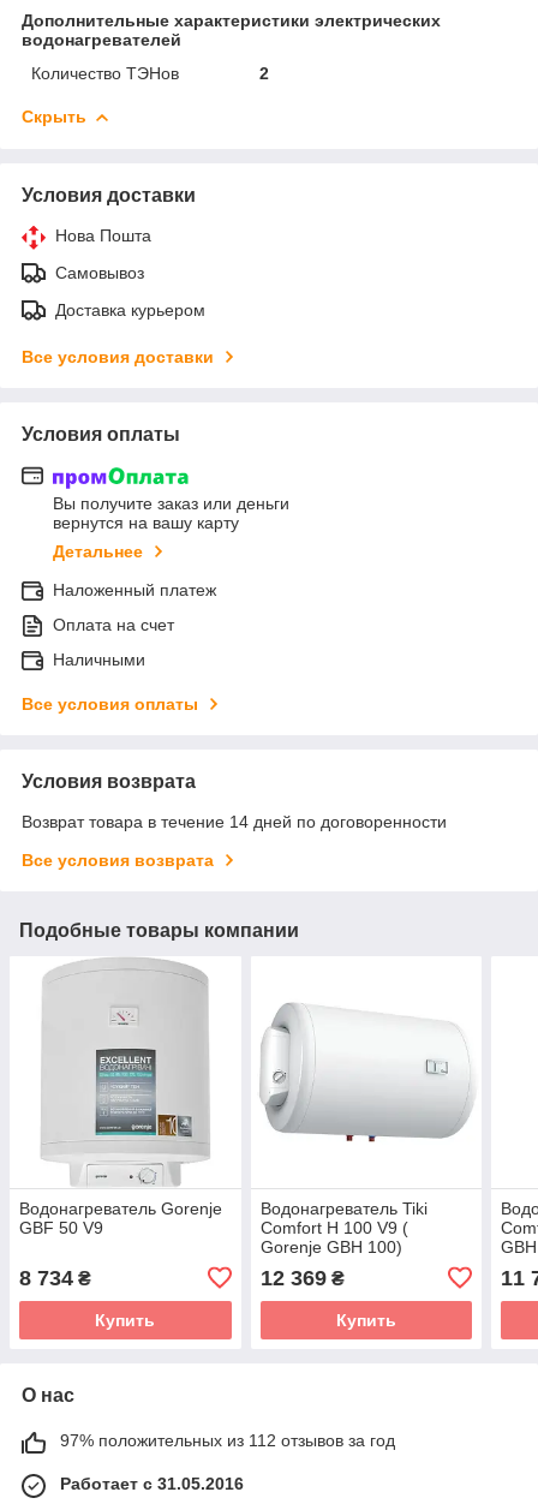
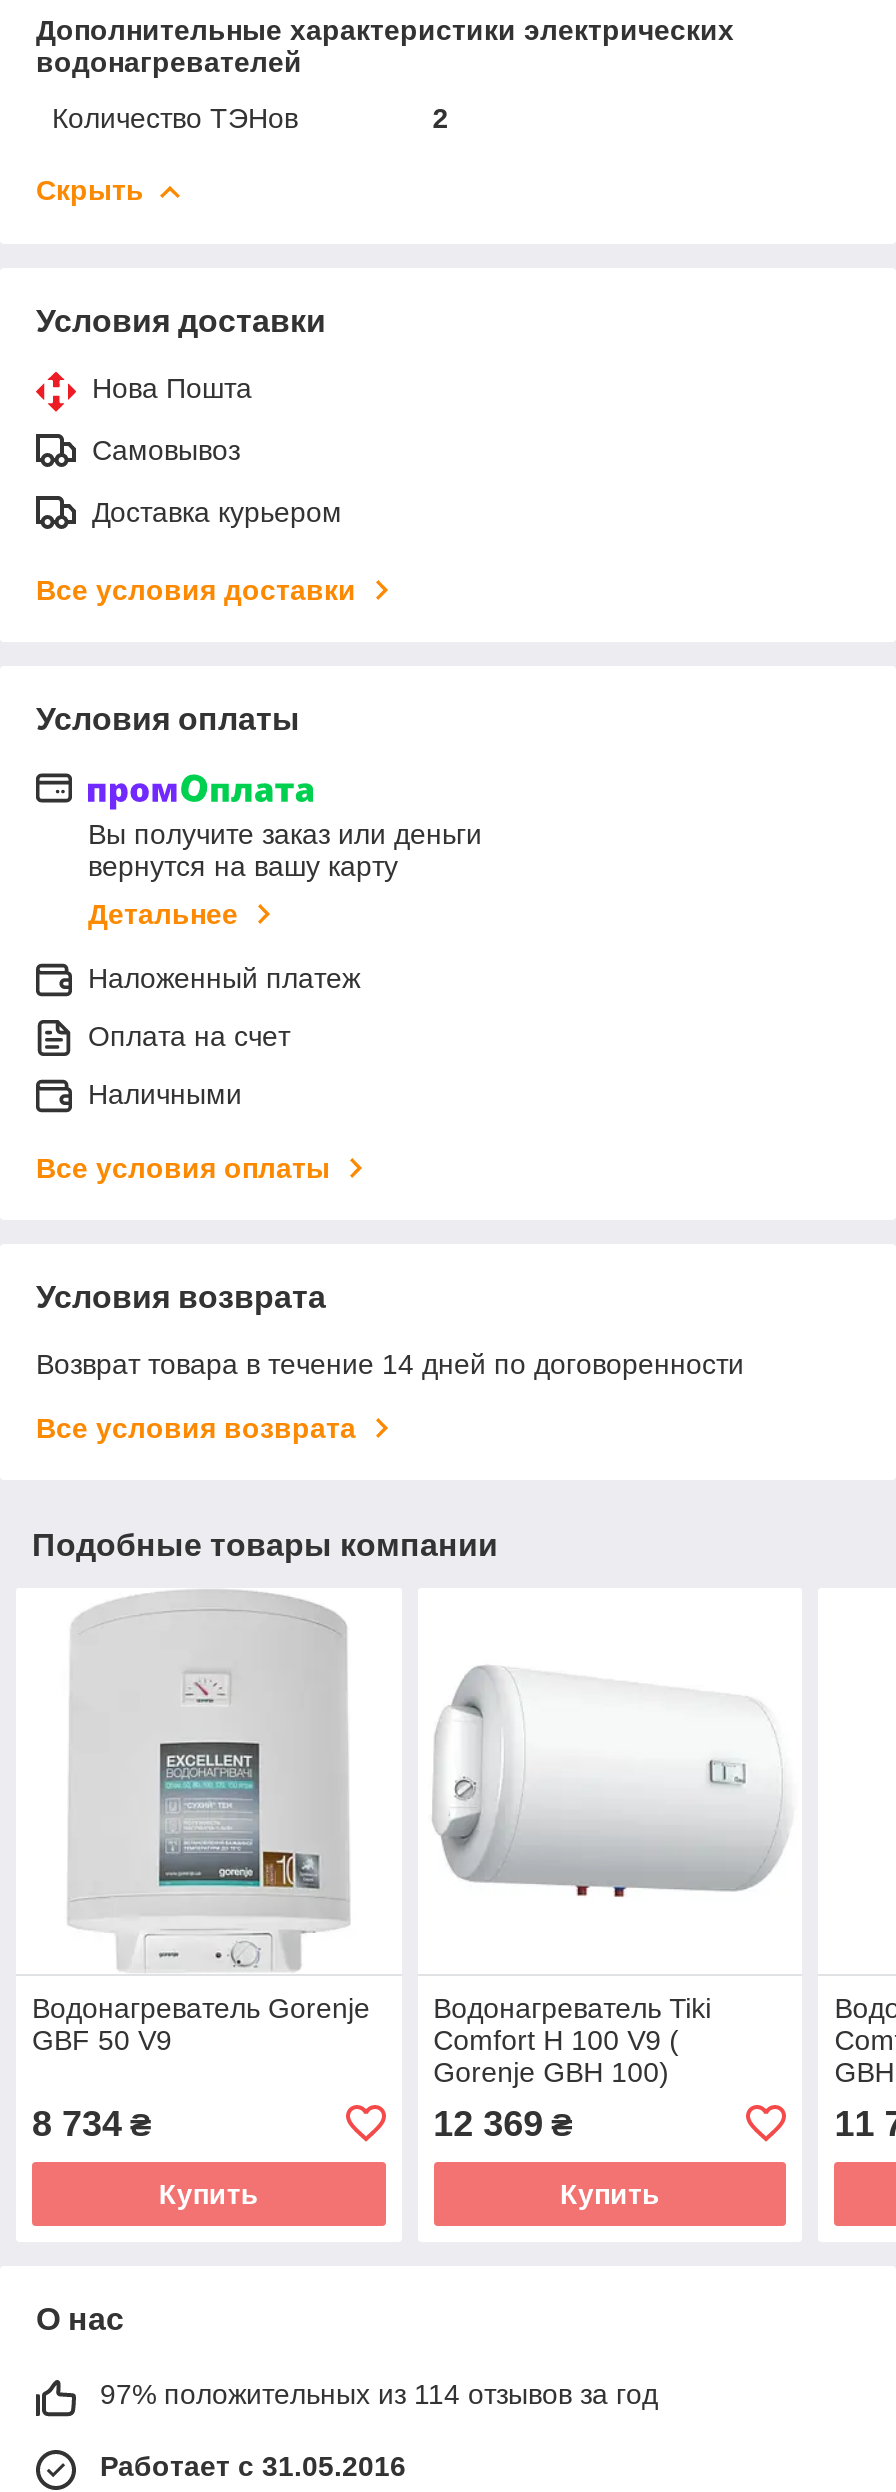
- 97% положительных из 112 отзывов за год
+ 97% положительных из 114 отзывов за год
